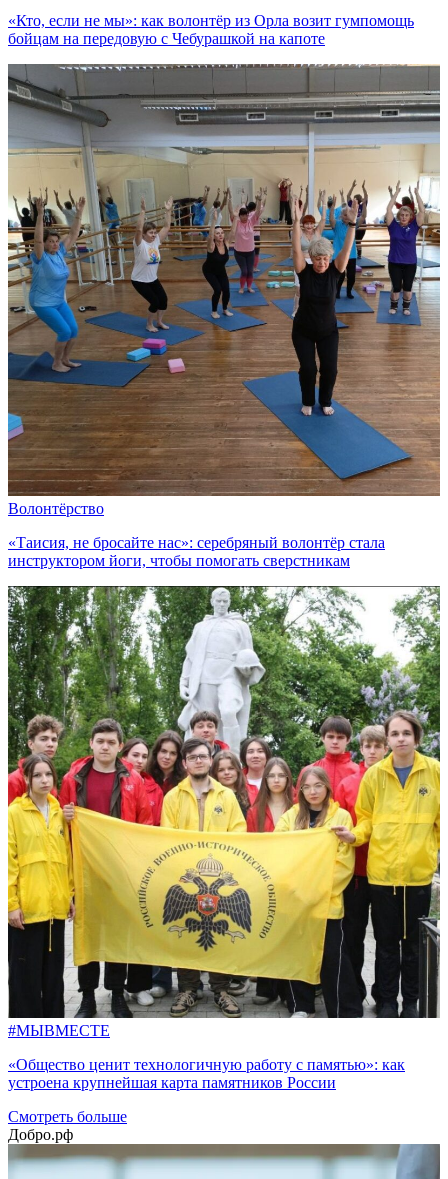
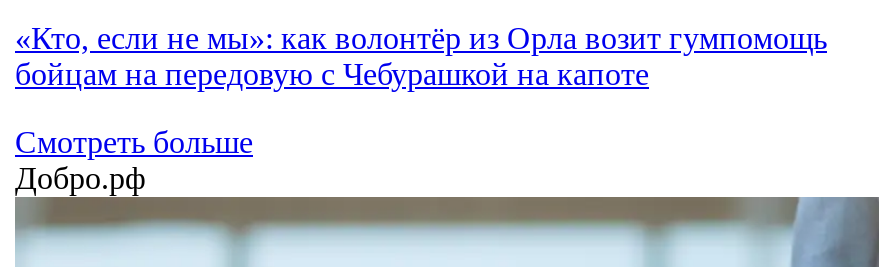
- [image]
- Волонтёрство
- «Таисия, не бросайте нас»: серебряный волонтёр стала
- инструктором йоги, чтобы помогать сверстникам

- [image]
- #МЫВМЕСТЕ
- «Общество ценит технологичную работу с памятью»: как
- устроена крупнейшая карта памятников России
